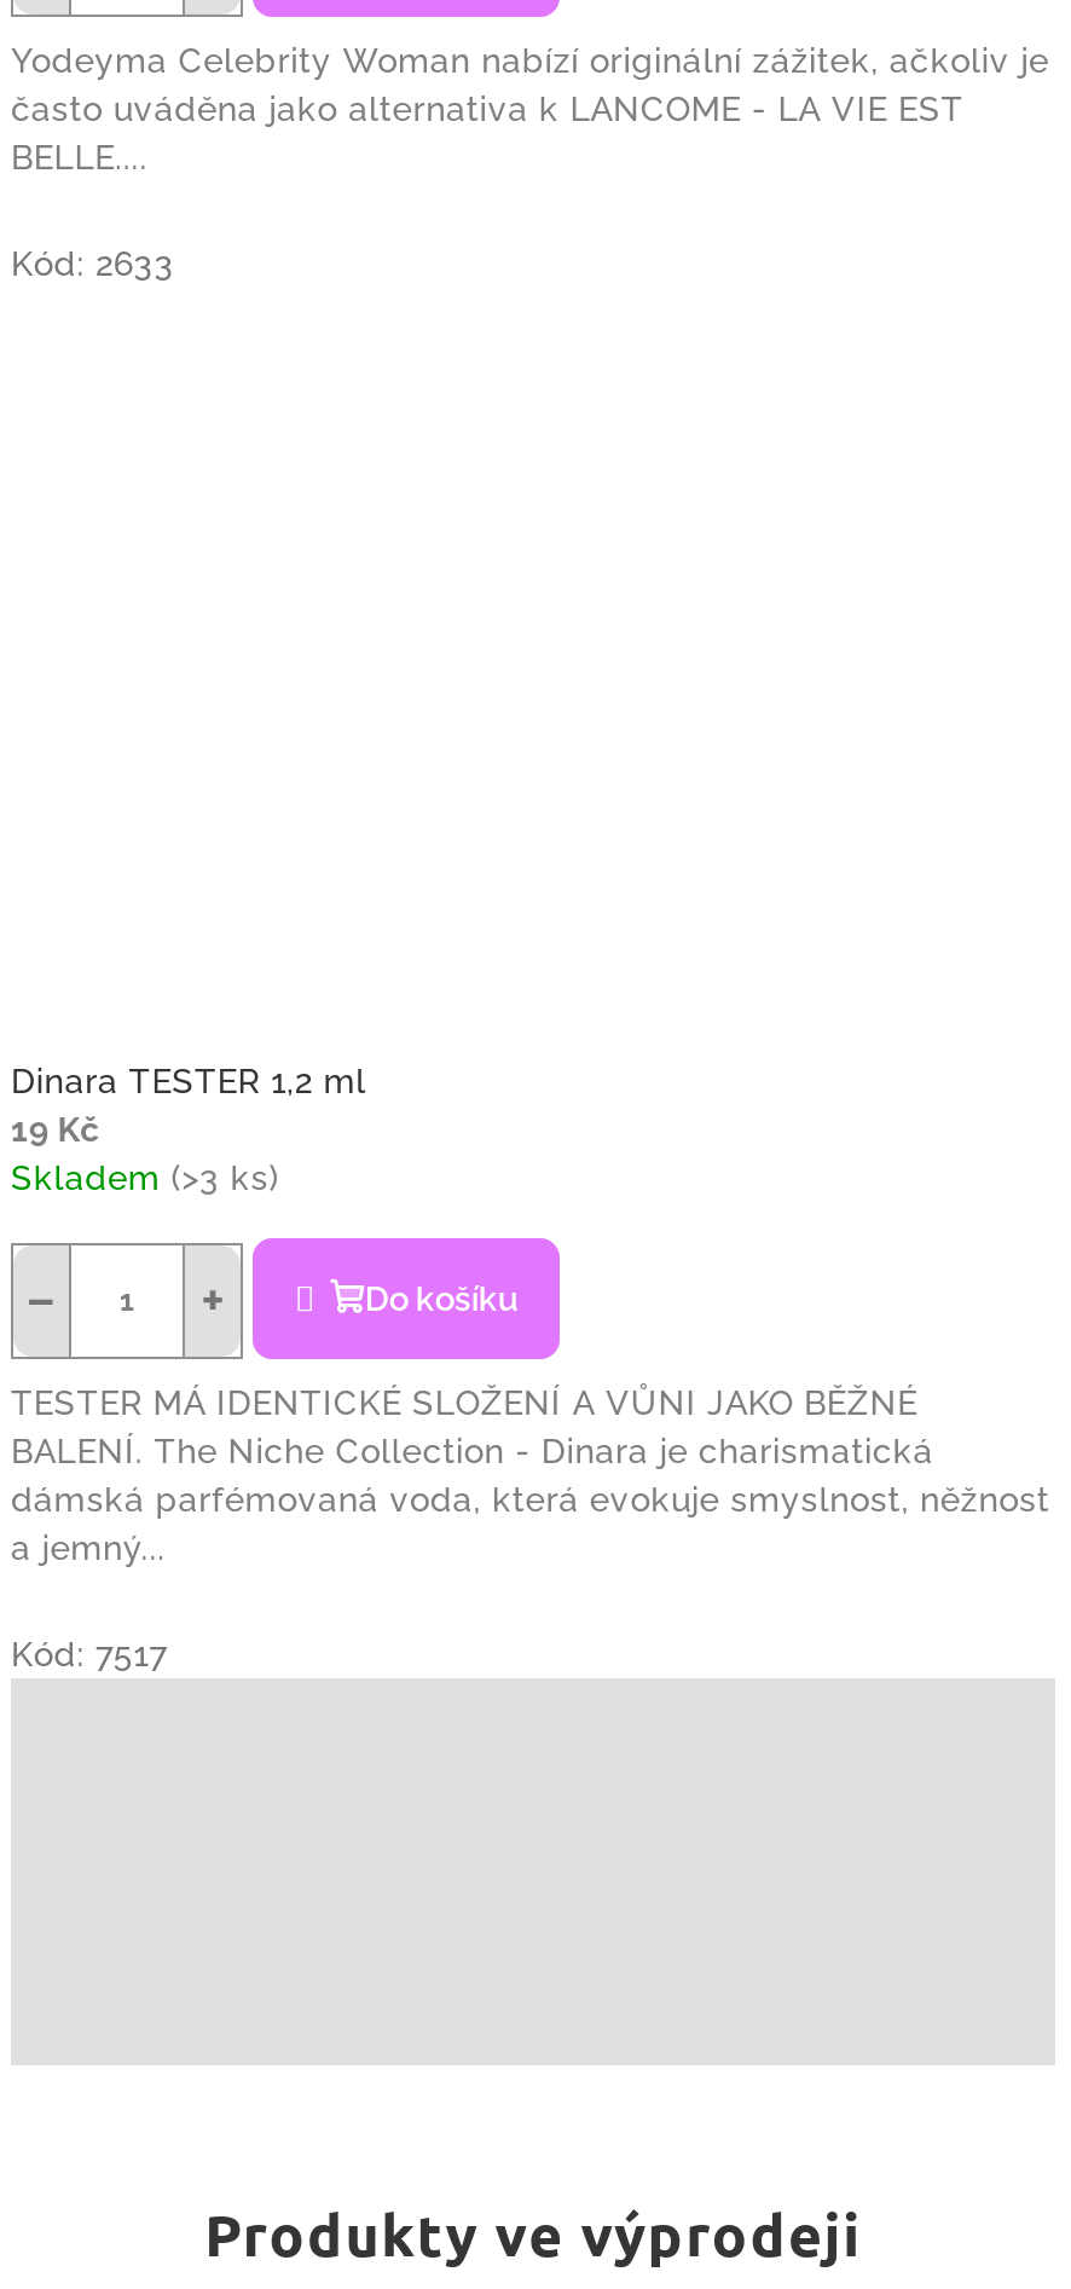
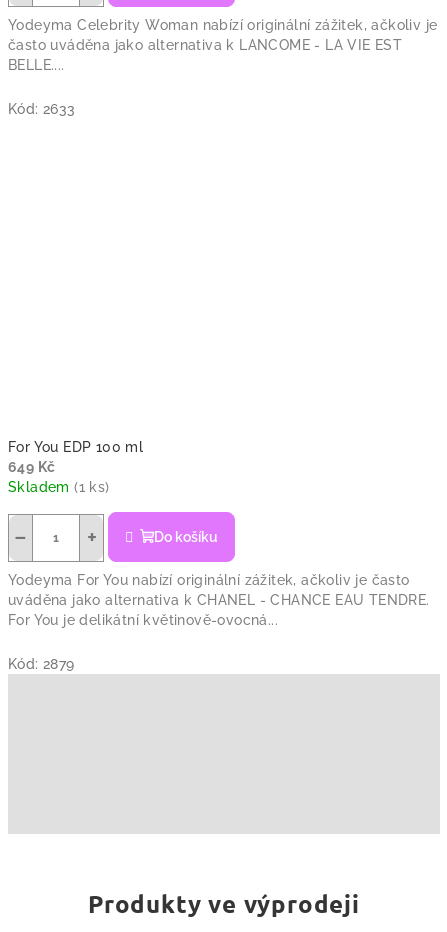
- Dinara TESTER 1,2 ml
- 19 Kč
- Skladem (>3 ks)
+ For You EDP 100 ml
+ 649 Kč
+ Skladem (1 ks)

- TESTER MÁ IDENTICKÉ SLOŽENÍ A VŮNI JAKO BĚŽNÉ
- BALENÍ. The Niche Collection - Dinara je charismatická
- dámská parfémovaná voda, která evokuje smyslnost, něžnost
- a jemný...
+ Yodeyma For You nabízí originální zážitek, ačkoliv je často
+ uváděna jako alternativa k CHANEL - CHANCE EAU TENDRE.
+ For You je delikátní květinově-ovocná...

- Kód: 7517
+ Kód: 2879
